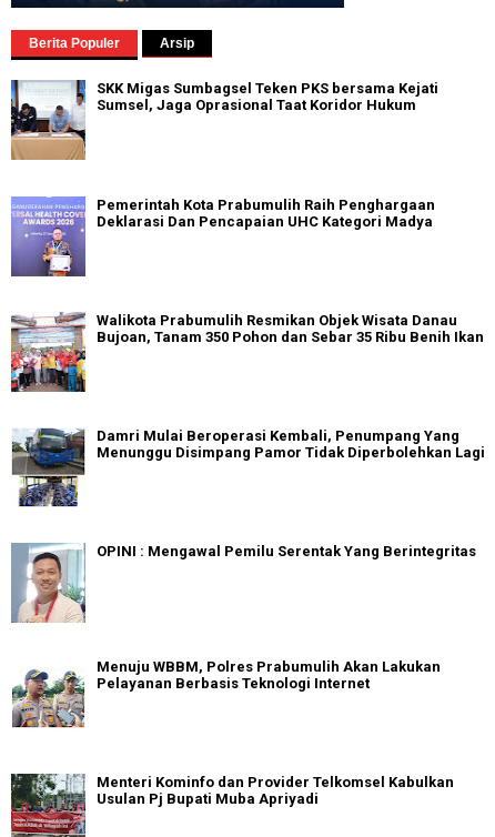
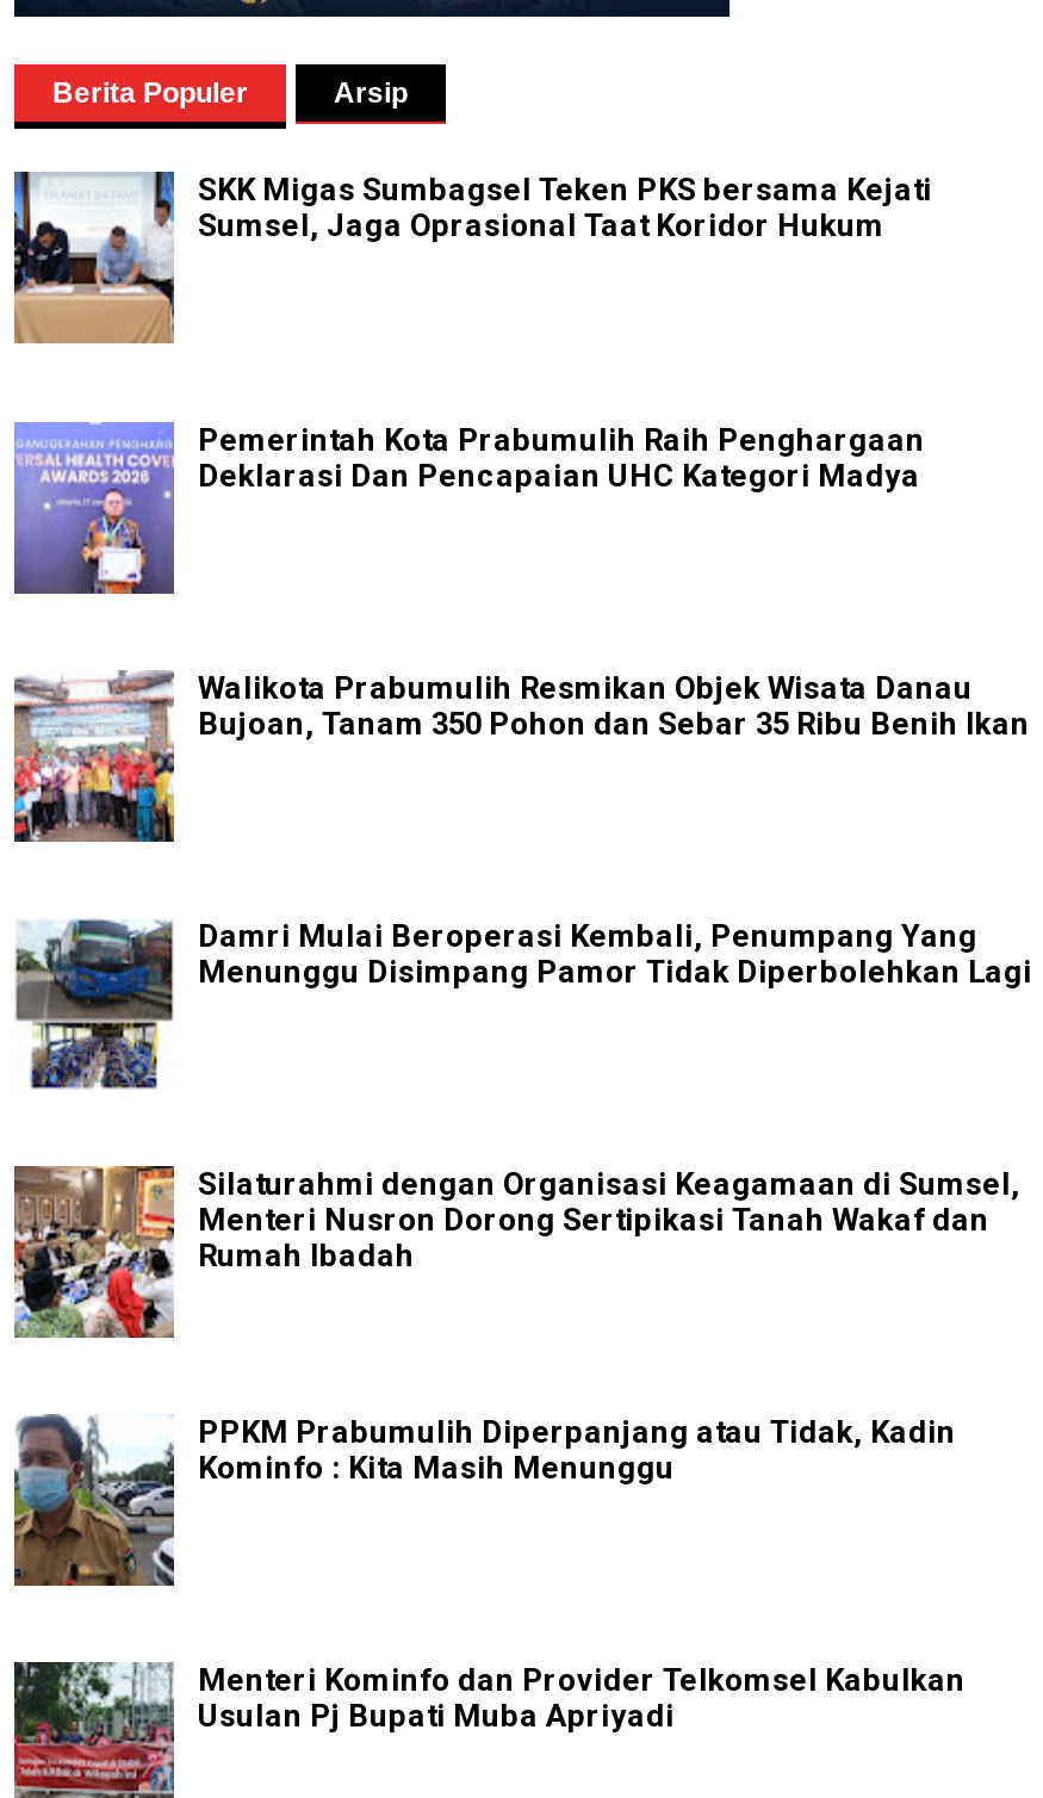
- [image]
- OPINI : Mengawal Pemilu Serentak Yang Berintegritas
+ [image]
+ Silaturahmi dengan Organisasi Keagamaan di Sumsel,
+ Menteri Nusron Dorong Sertipikasi Tanah Wakaf dan
+ Rumah Ibadah

- [image]
- Menuju WBBM, Polres Prabumulih Akan Lakukan
- Pelayanan Berbasis Teknologi Internet
+ [image]
+ PPKM Prabumulih Diperpanjang atau Tidak, Kadin
+ Kominfo : Kita Masih Menunggu
